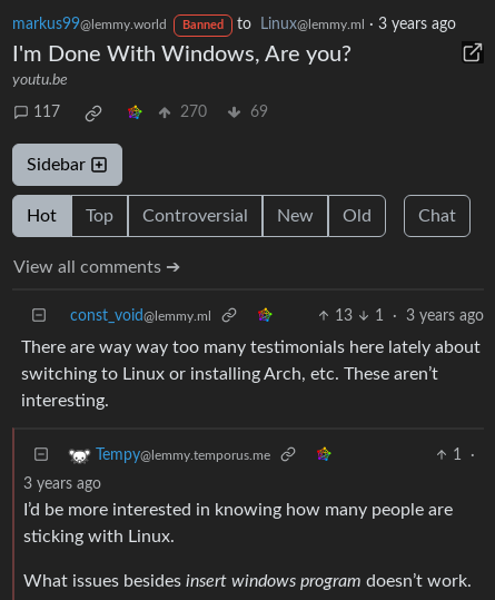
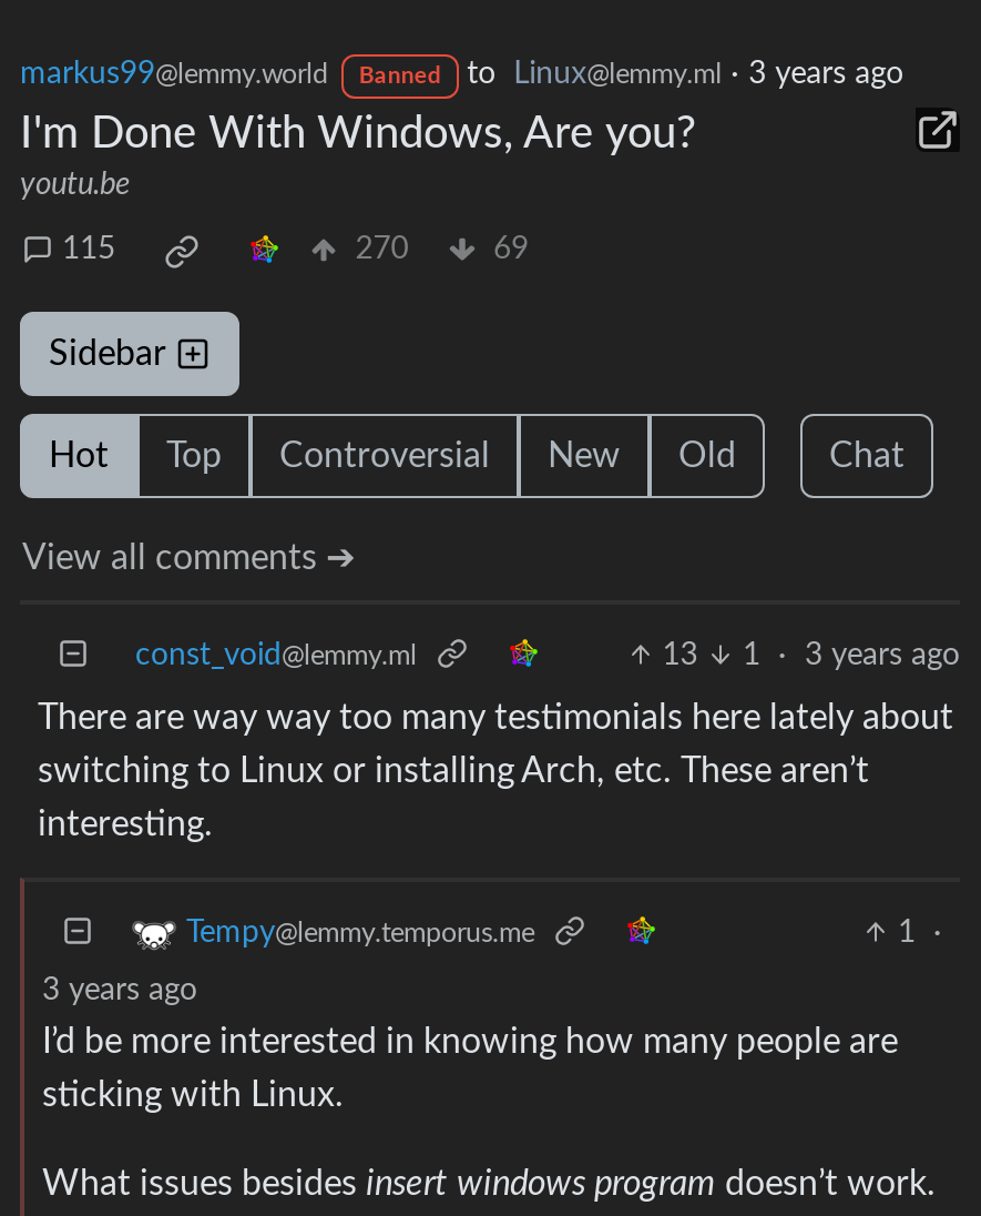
- 117
+ 115
